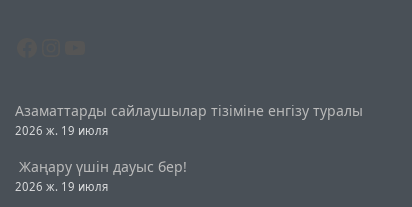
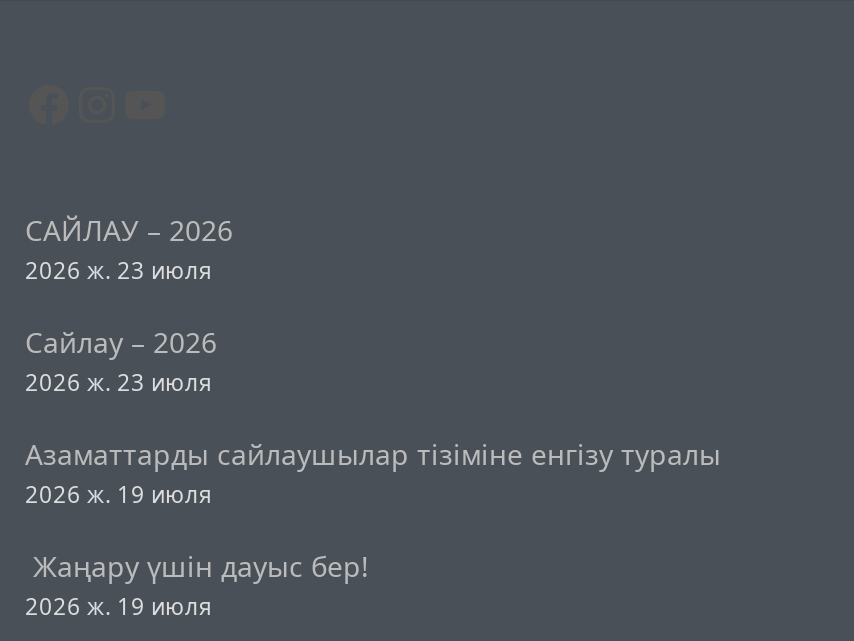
+ САЙЛАУ – 2026
+ 2026 ж. 23 июля
+ Сайлау – 2026
+ 2026 ж. 23 июля
